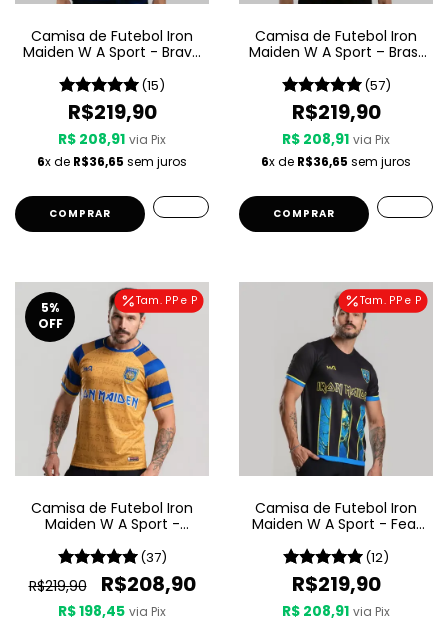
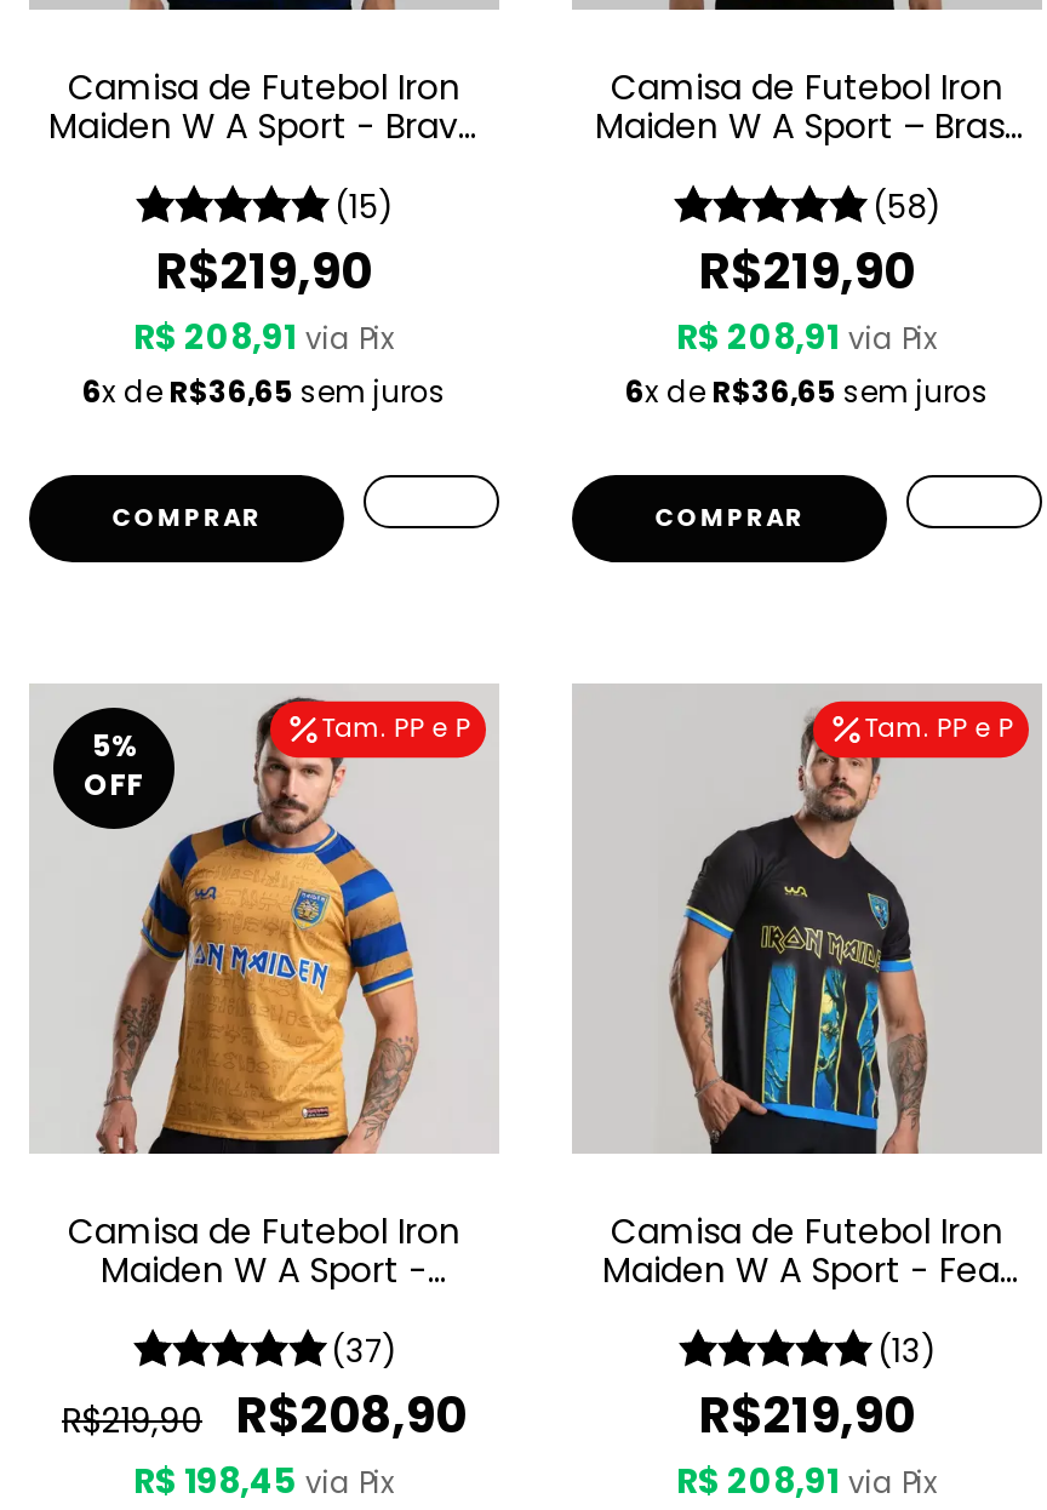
- (57)
+ (58)

- (12)
+ (13)
